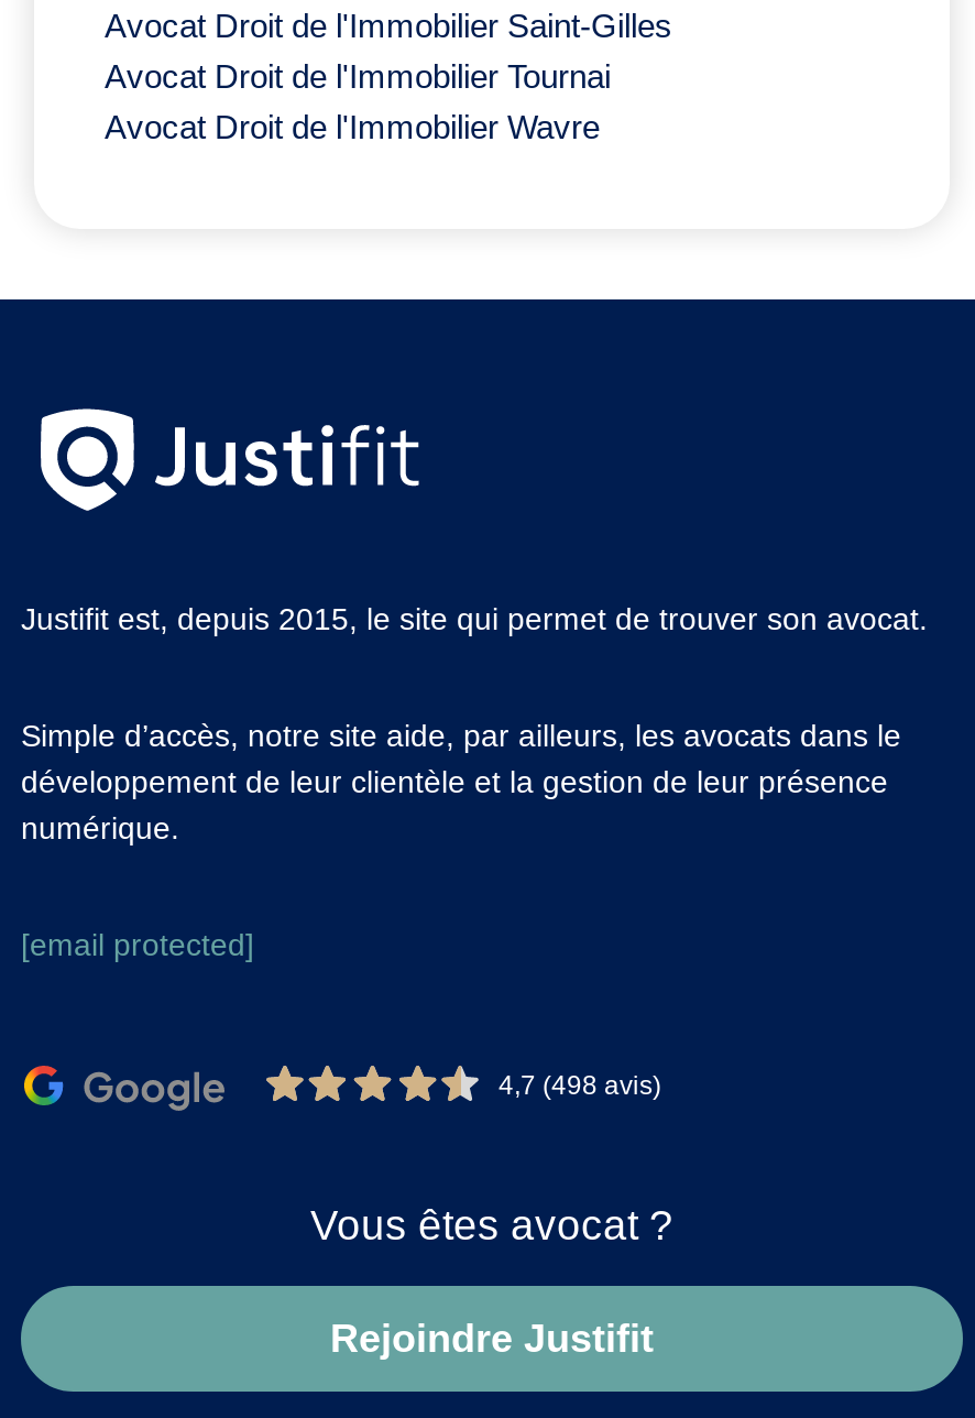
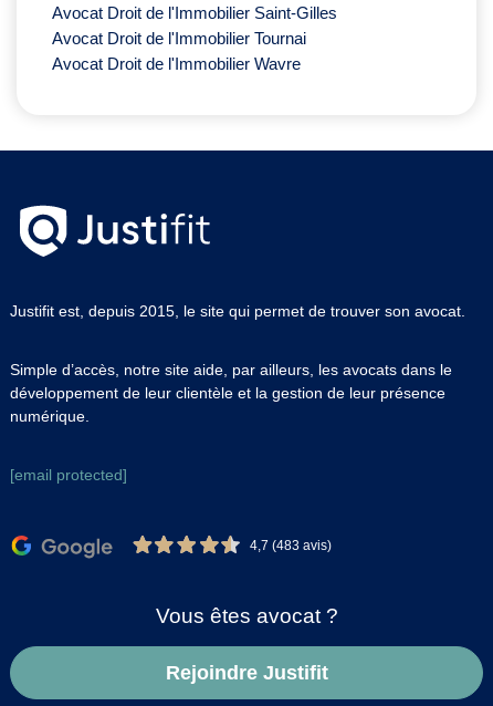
- 4,7 (498 avis)
+ 4,7 (483 avis)
